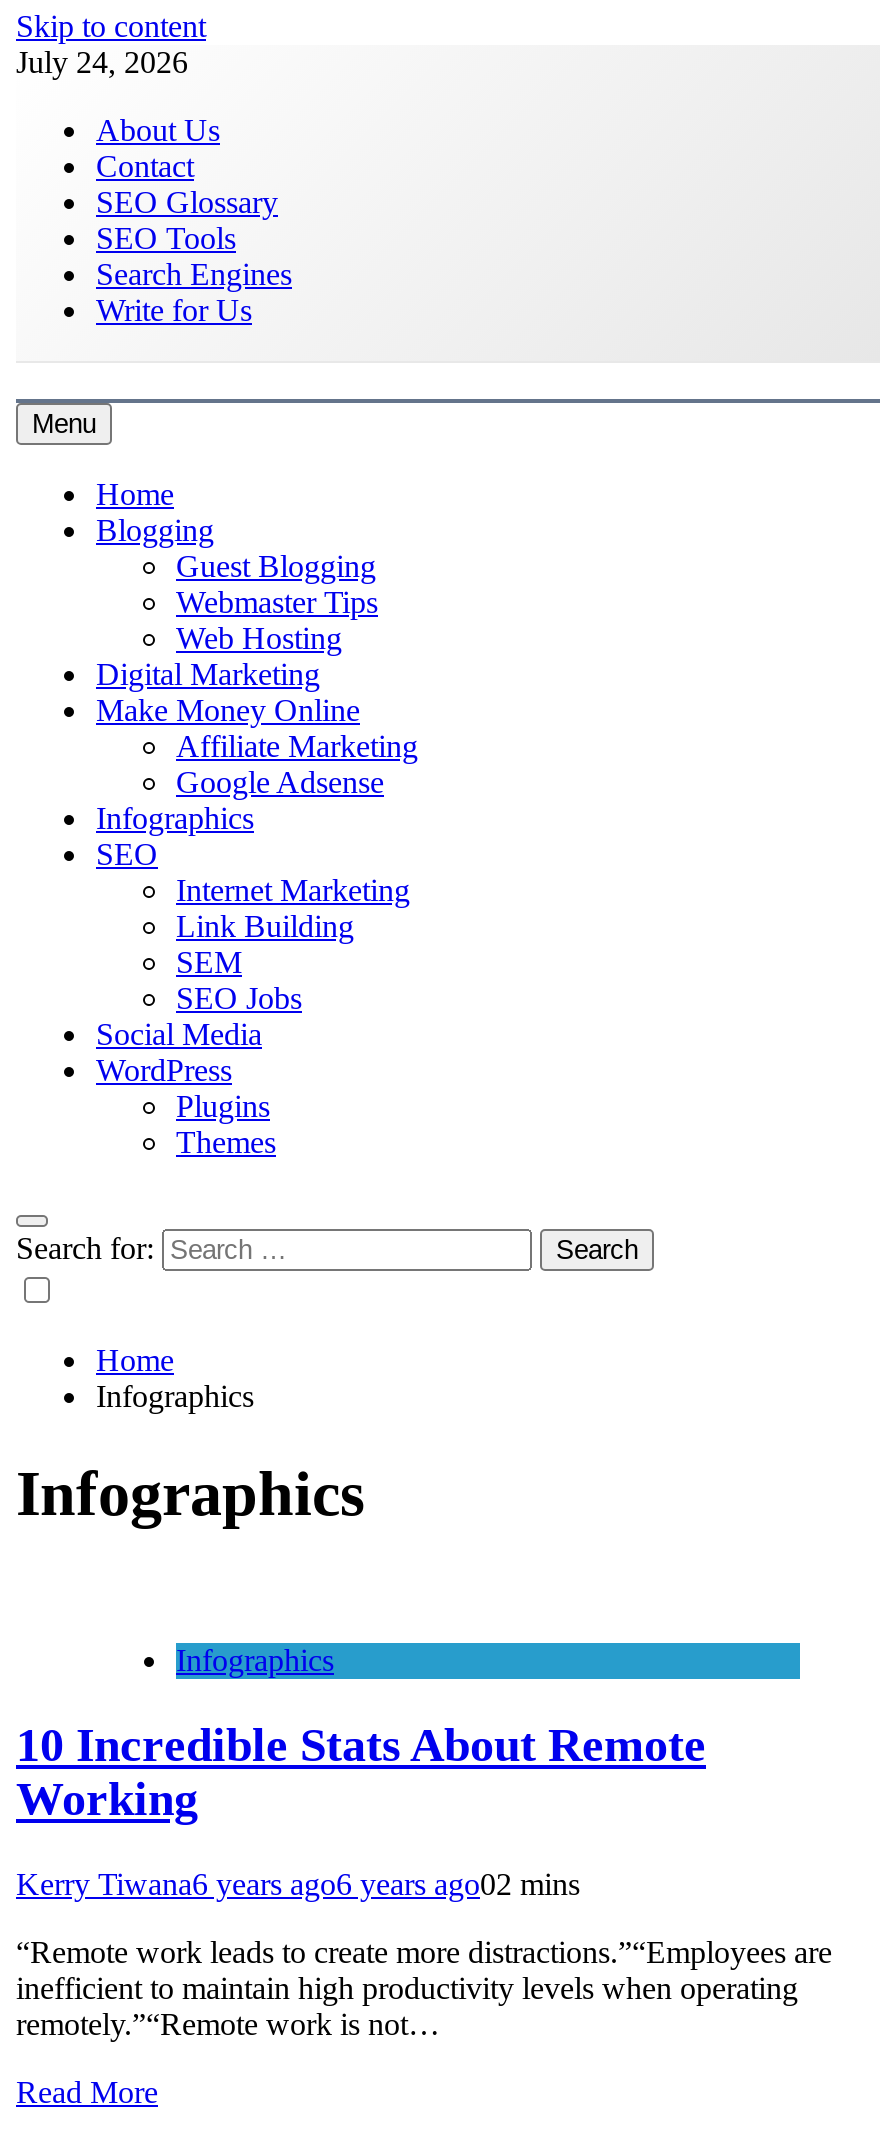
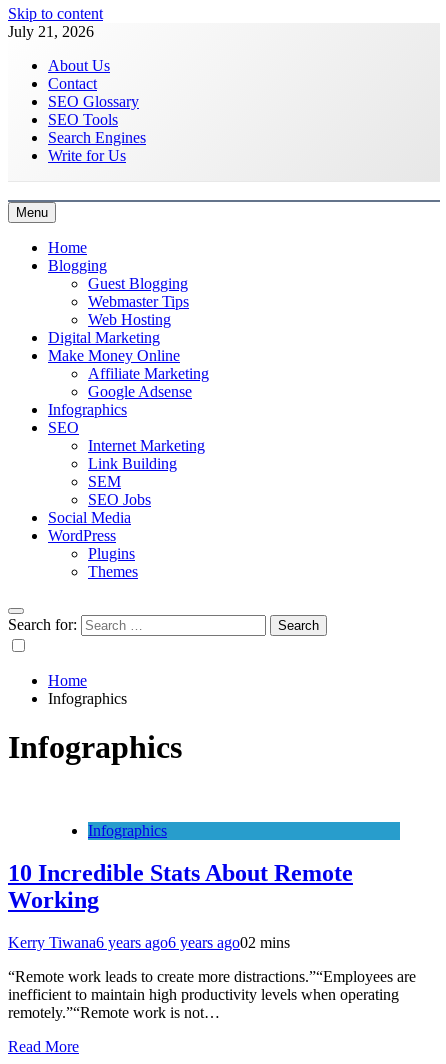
- July 24, 2026
+ July 21, 2026
